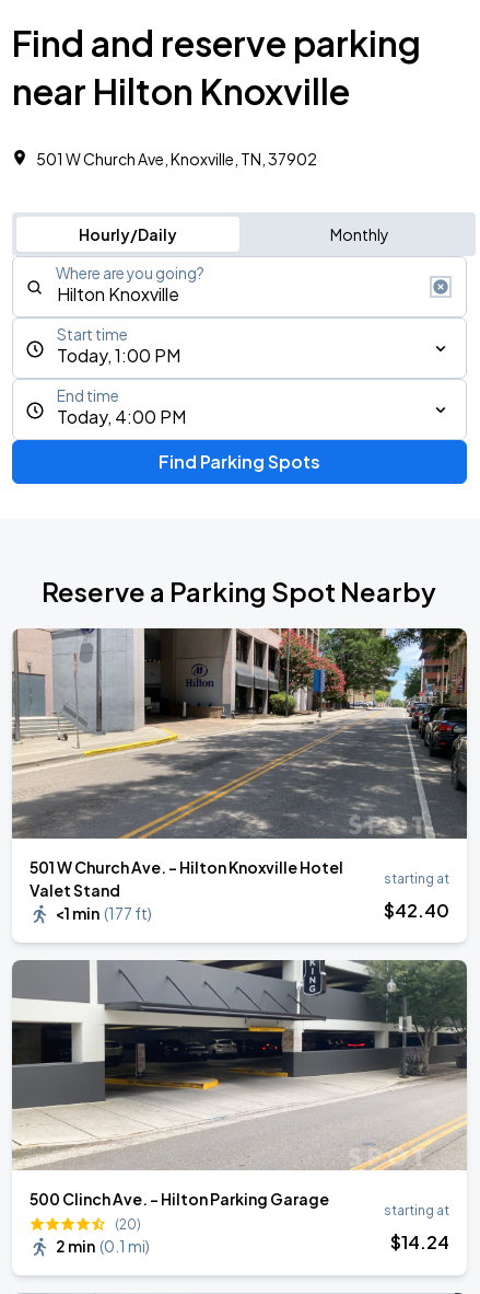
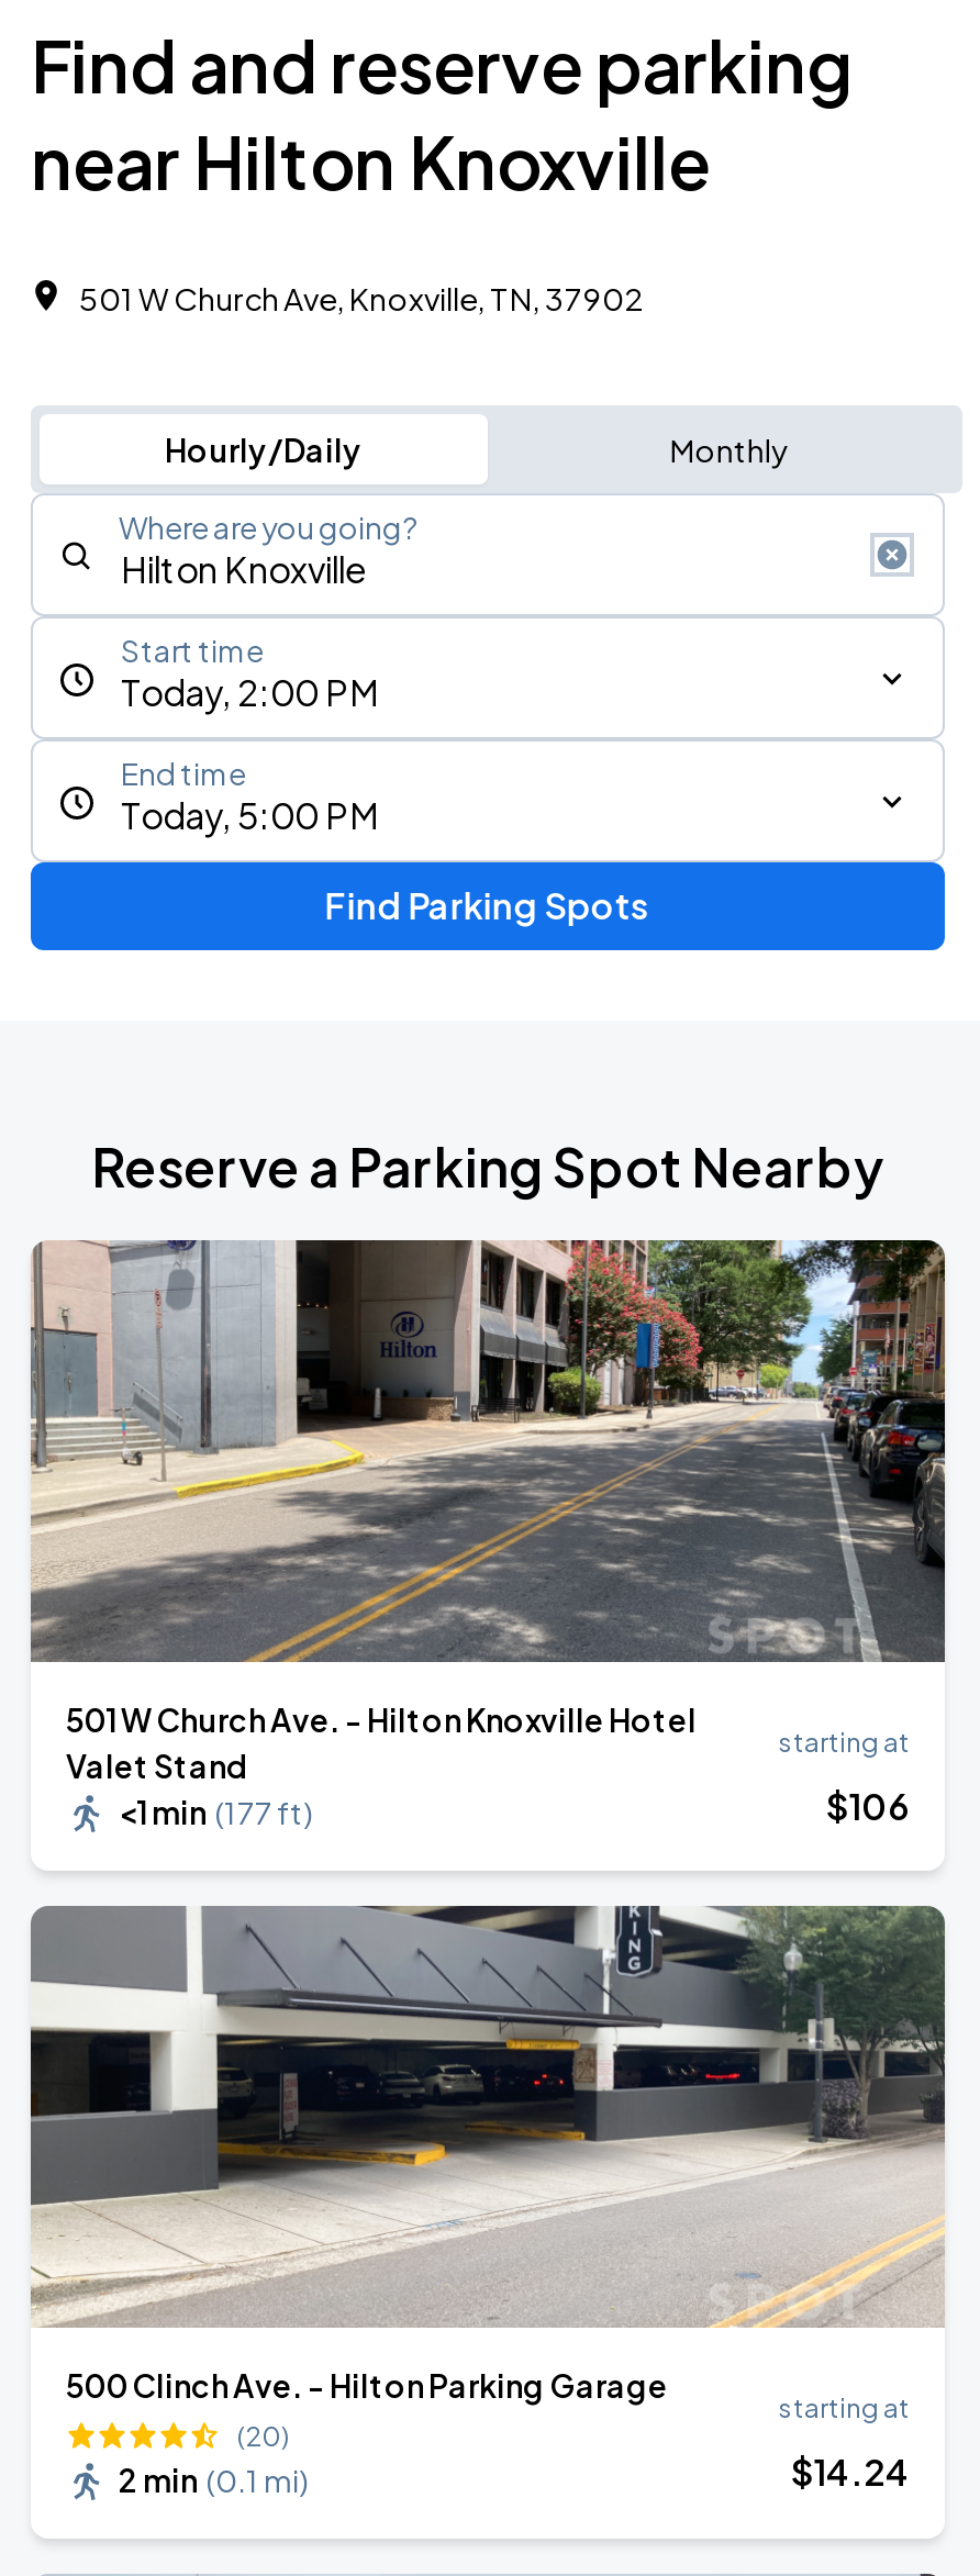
- Today, 1:00 PM
+ Today, 2:00 PM

- Today, 4:00 PM
+ Today, 5:00 PM

- $42.40
+ $106
